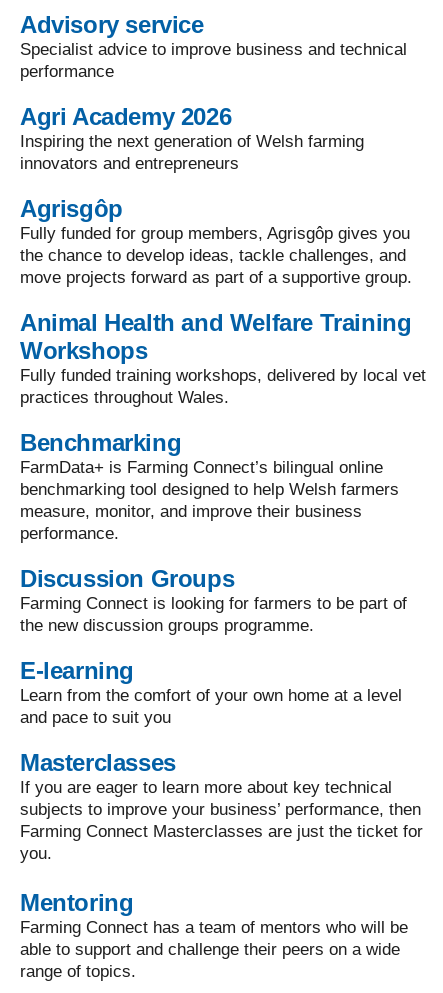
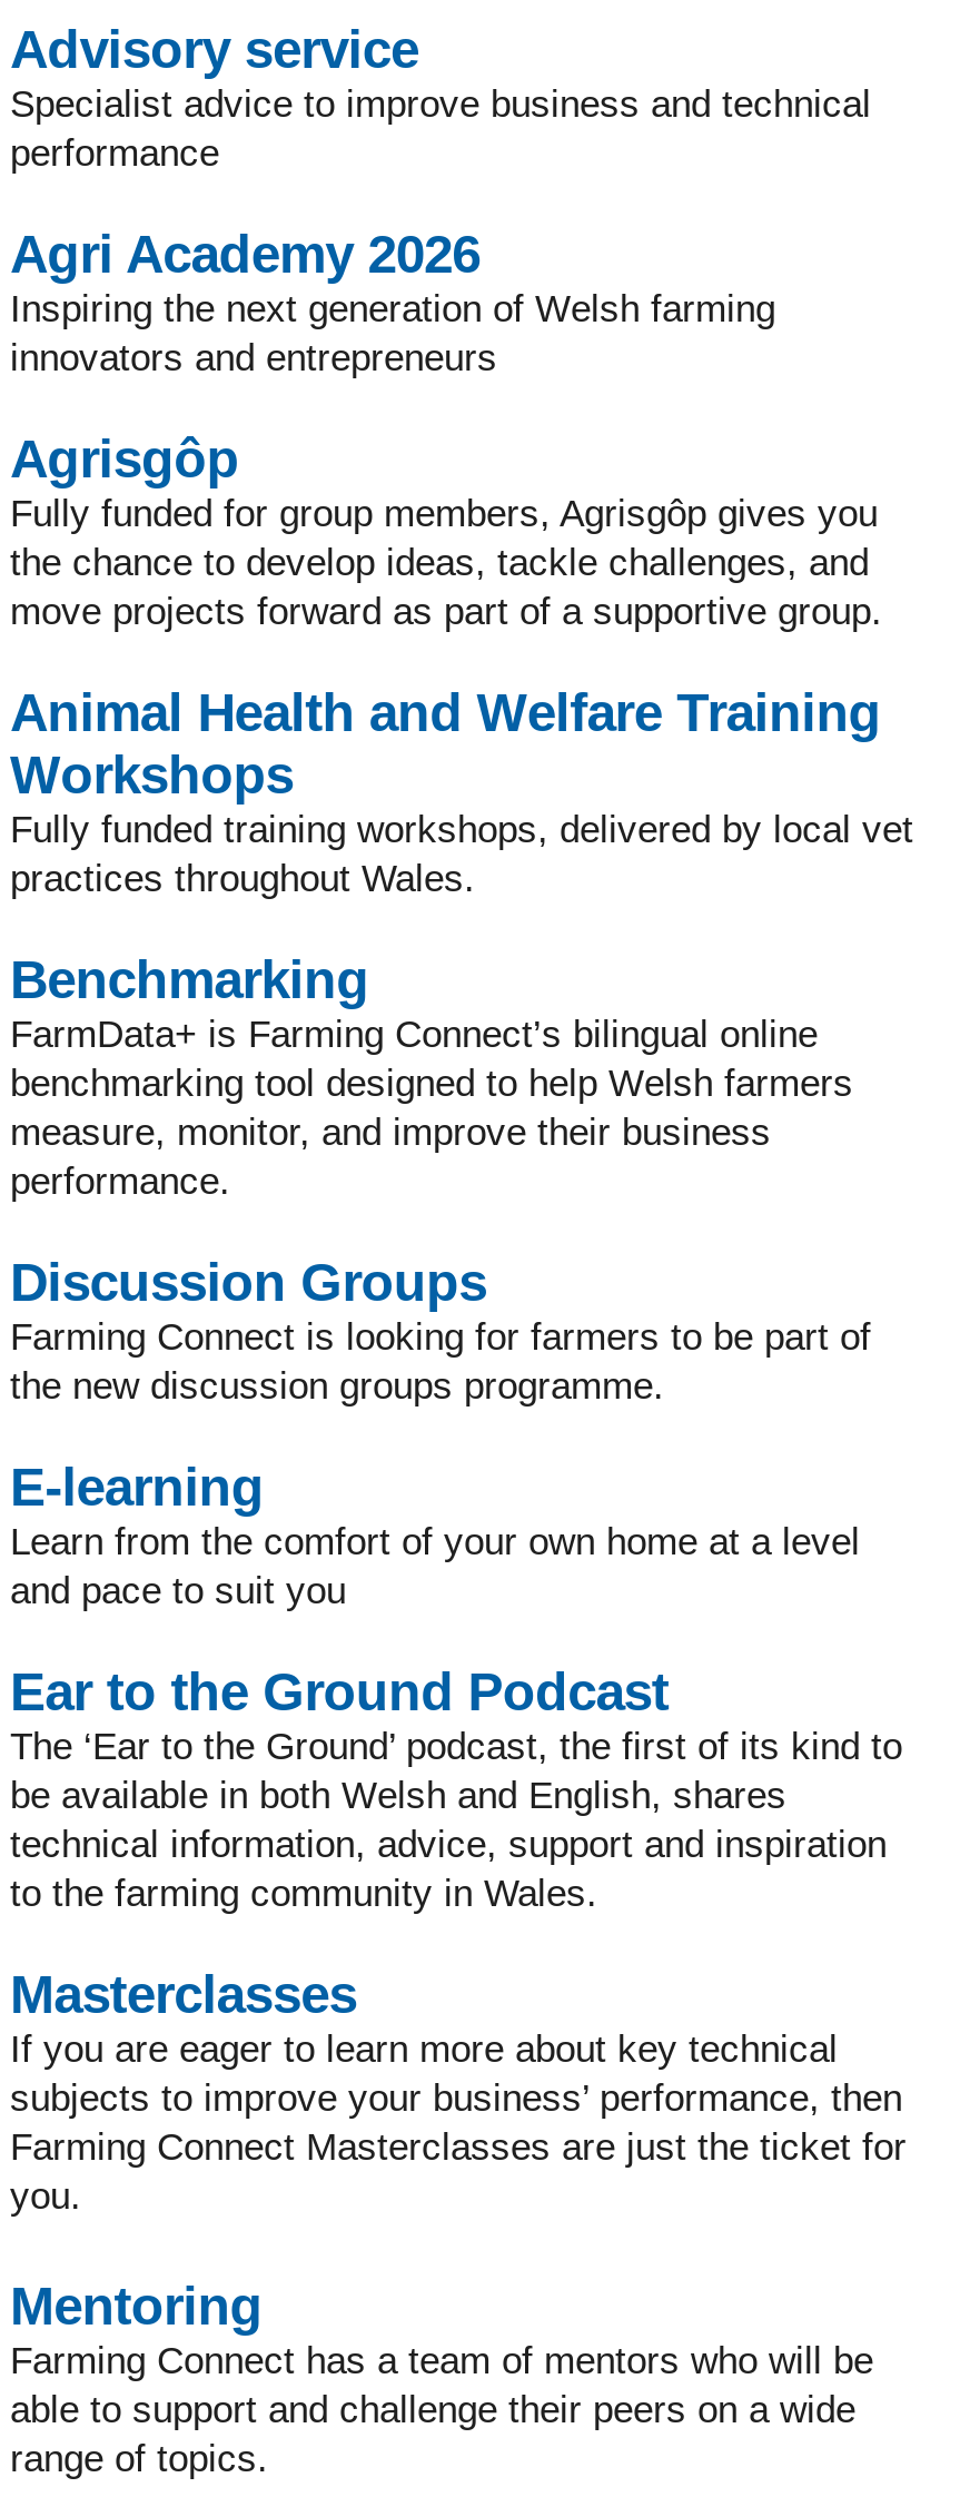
+ Ear to the Ground Podcast
+ The ‘Ear to the Ground’ podcast, the first of its kind to
+ be available in both Welsh and English, shares
+ technical information, advice, support and inspiration
+ to the farming community in Wales.
